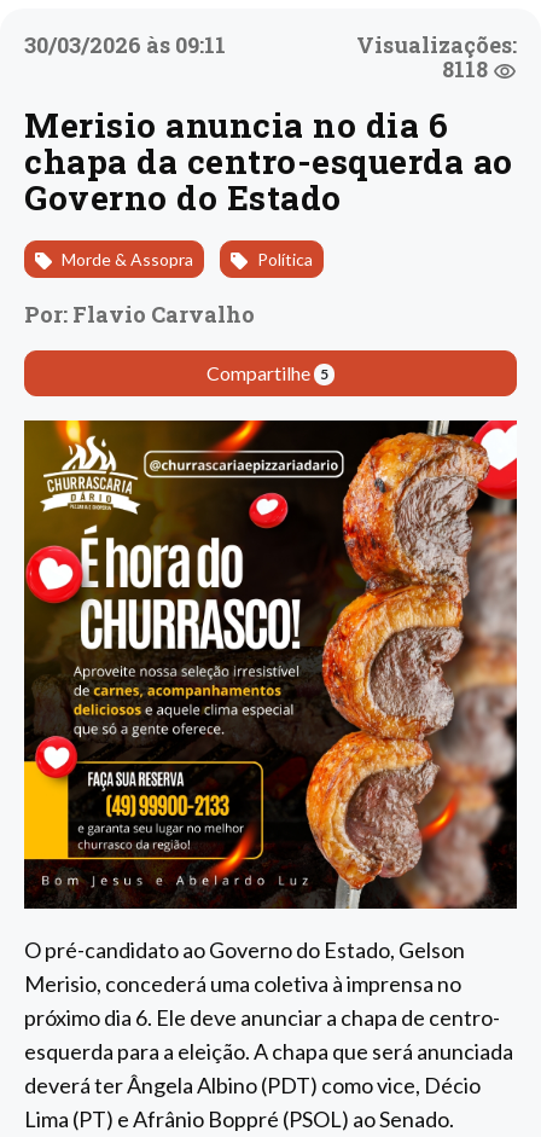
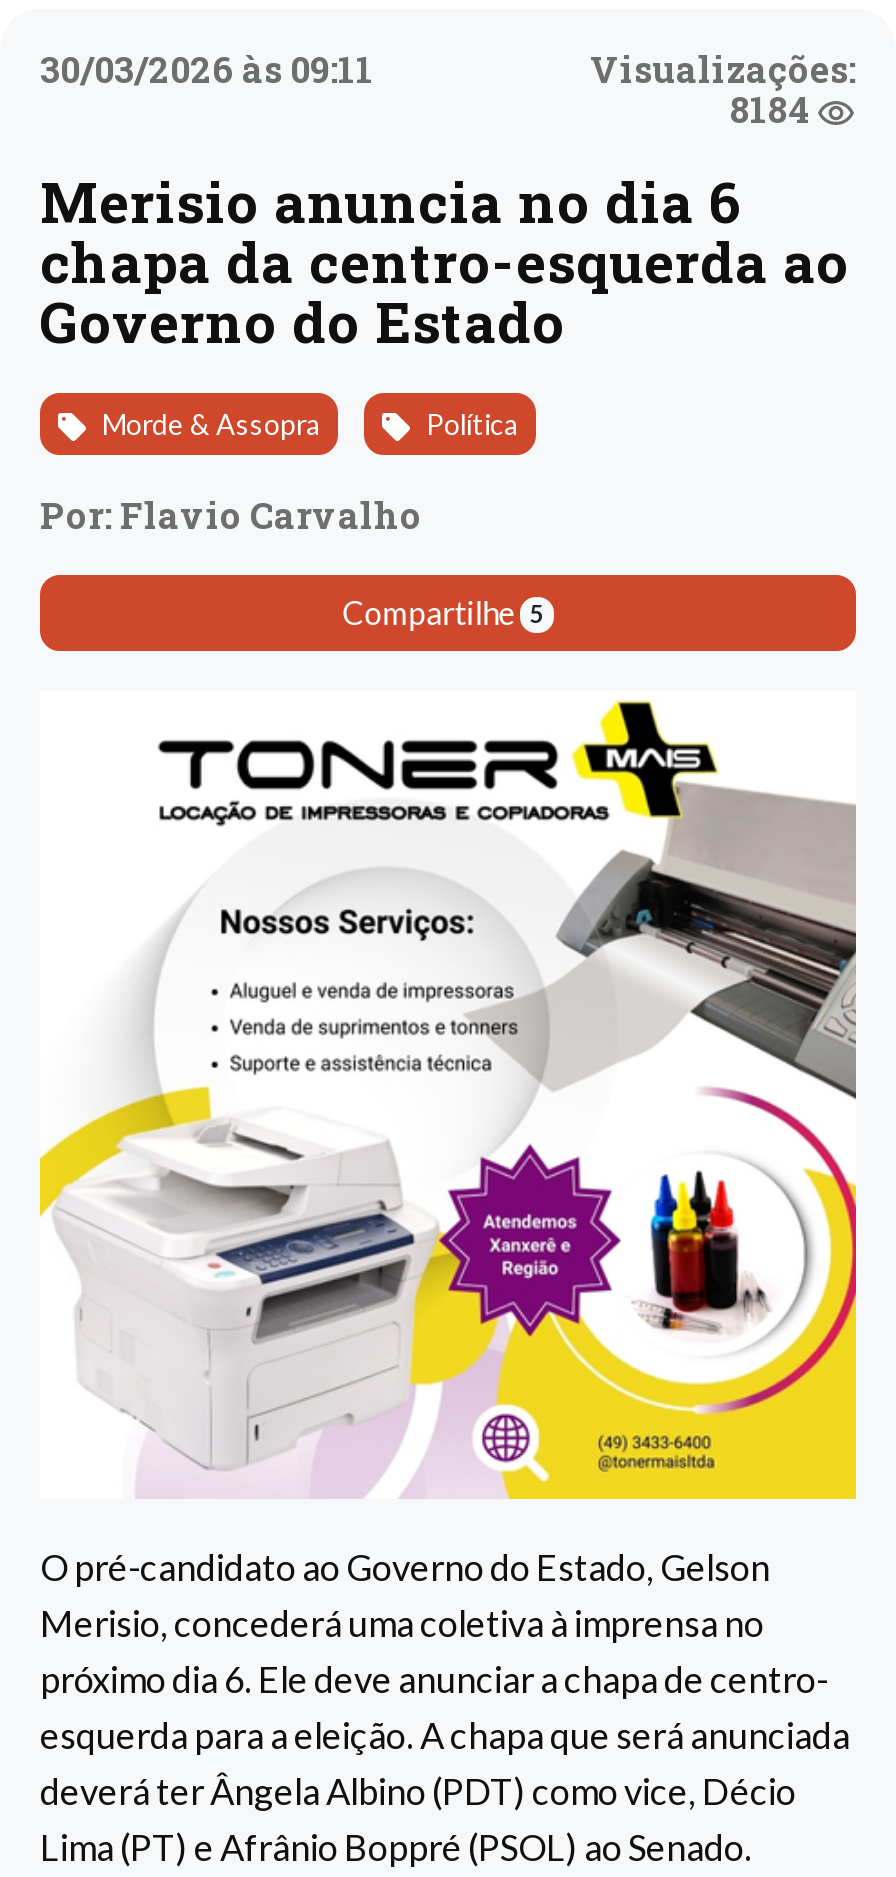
- 8118
+ 8184

- [image]
+ [image]
